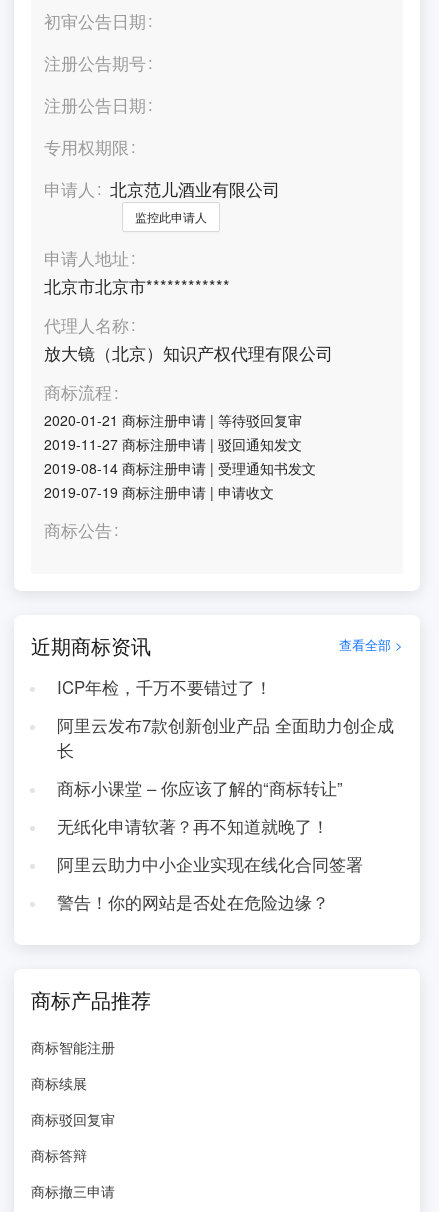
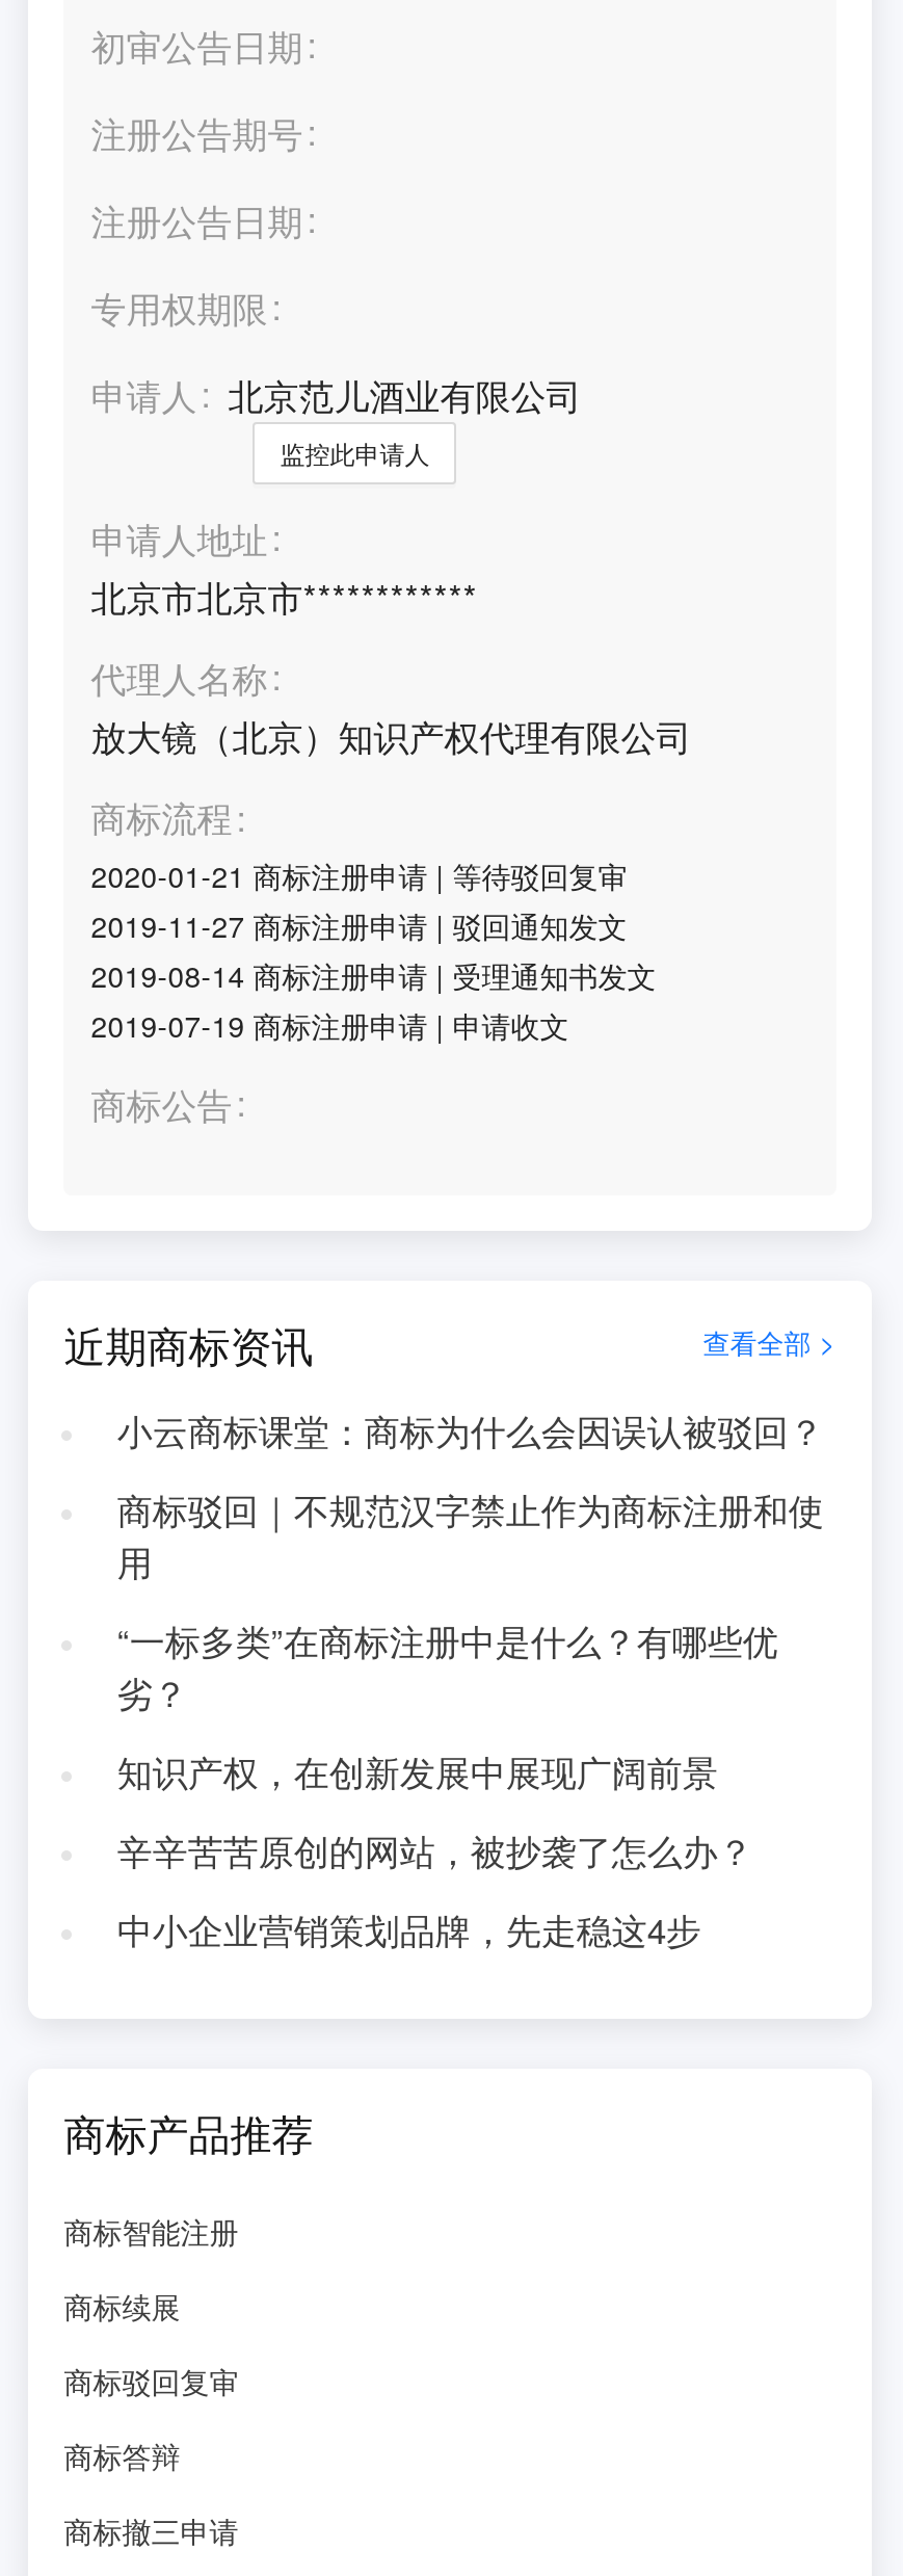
- ICP年检，千万不要错过了！
+ 小云商标课堂：商标为什么会因误认被驳回？

- 阿里云发布7款创新创业产品 全面助力创企成
- 长
+ 商标驳回｜不规范汉字禁止作为商标注册和使
+ 用

- 商标小课堂 – 你应该了解的“商标转让”
+ “一标多类”在商标注册中是什么？有哪些优
+ 劣？

- 无纸化申请软著？再不知道就晚了！
+ 知识产权，在创新发展中展现广阔前景

- 阿里云助力中小企业实现在线化合同签署
+ 辛辛苦苦原创的网站，被抄袭了怎么办？

- 警告！你的网站是否处在危险边缘？
+ 中小企业营销策划品牌，先走稳这4步
